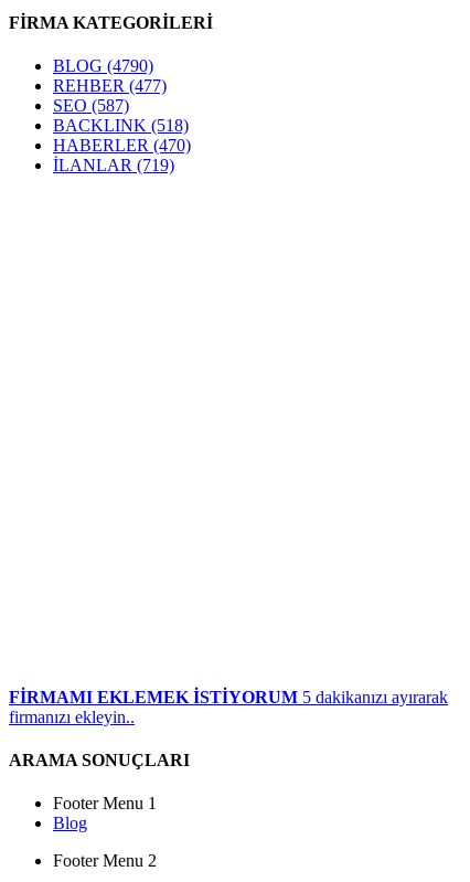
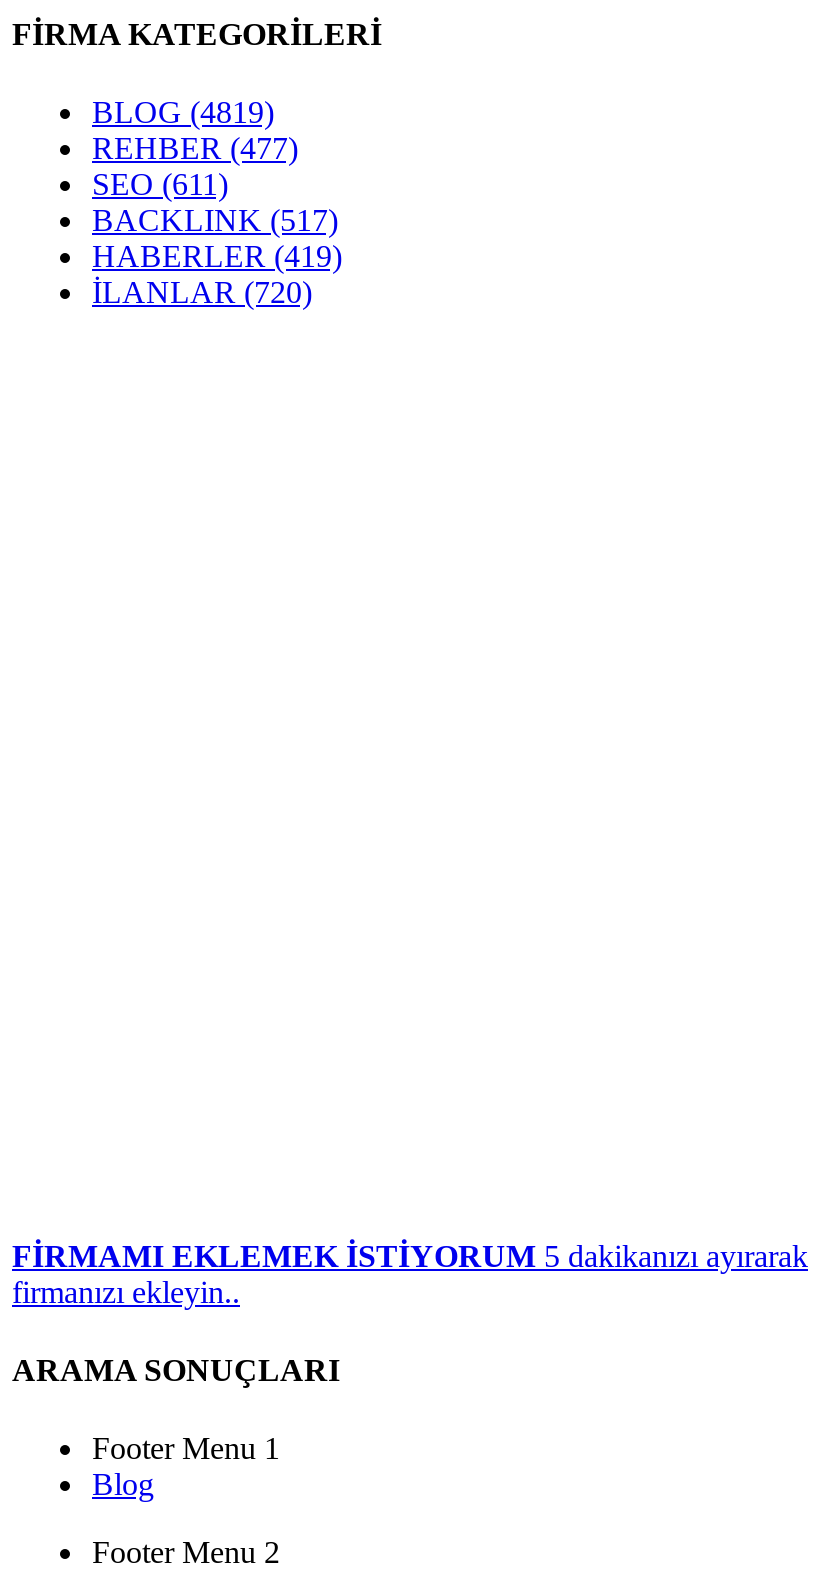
- BLOG (4790)
+ BLOG (4819)

- SEO (587)
+ SEO (611)

- BACKLINK (518)
+ BACKLINK (517)

- HABERLER (470)
+ HABERLER (419)

- İLANLAR (719)
+ İLANLAR (720)
